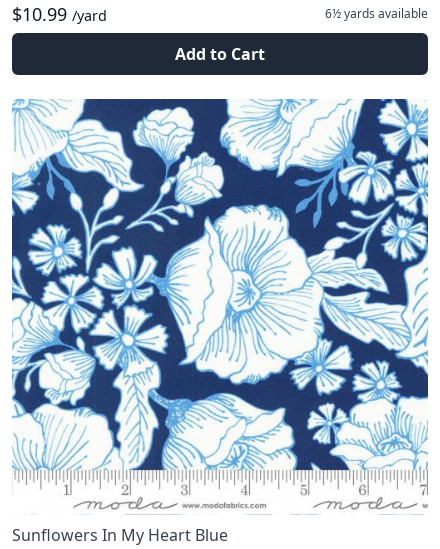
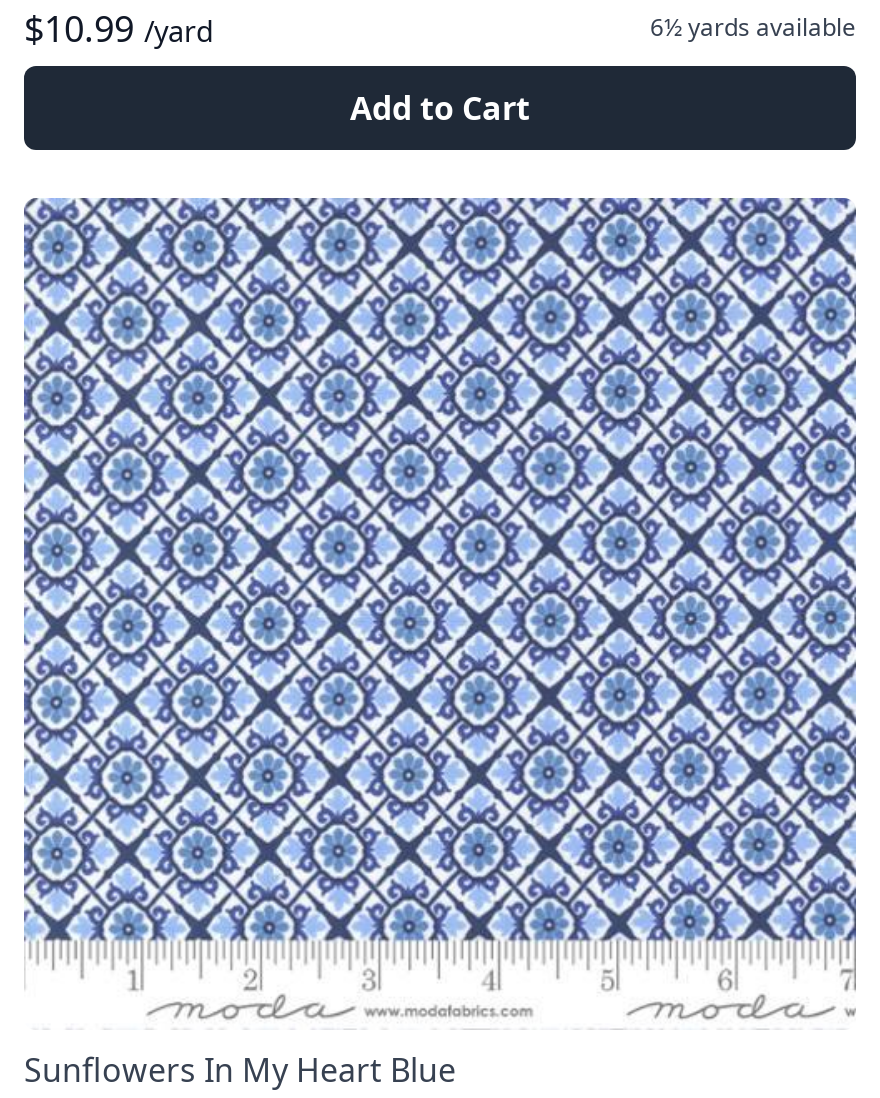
- [image]
+ [image]
